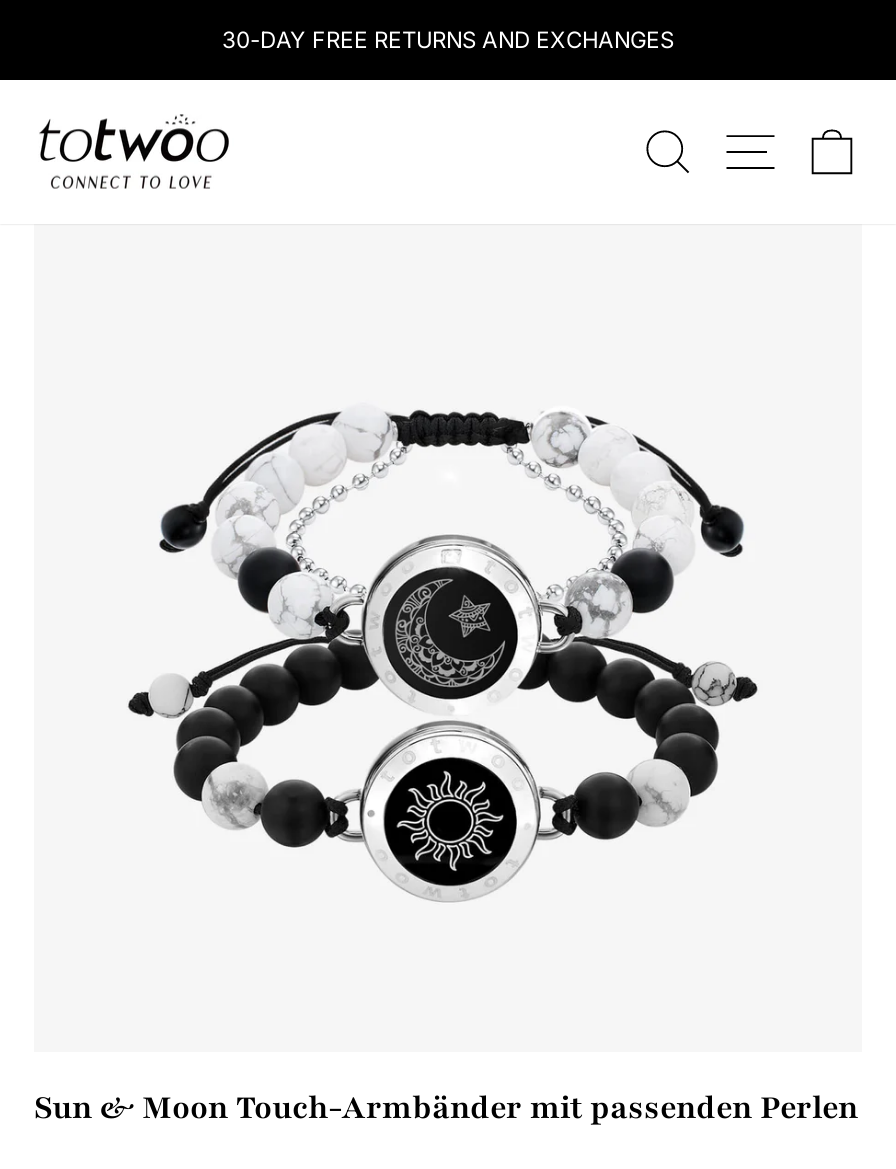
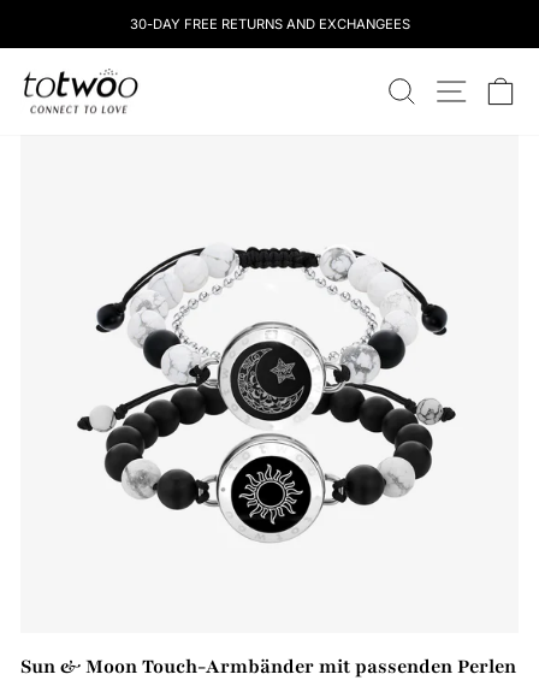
- 30-DAY FREE RETURNS AND EXCHANGES
+ 30-DAY FREE RETURNS AND EXCHANGEES
